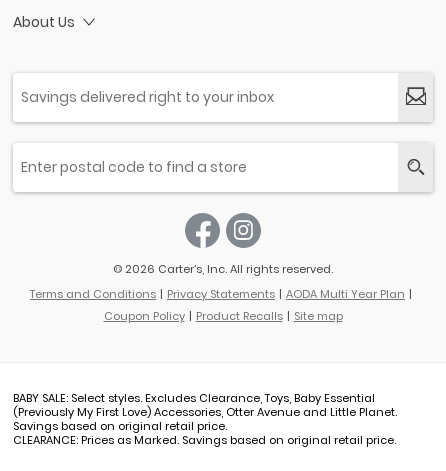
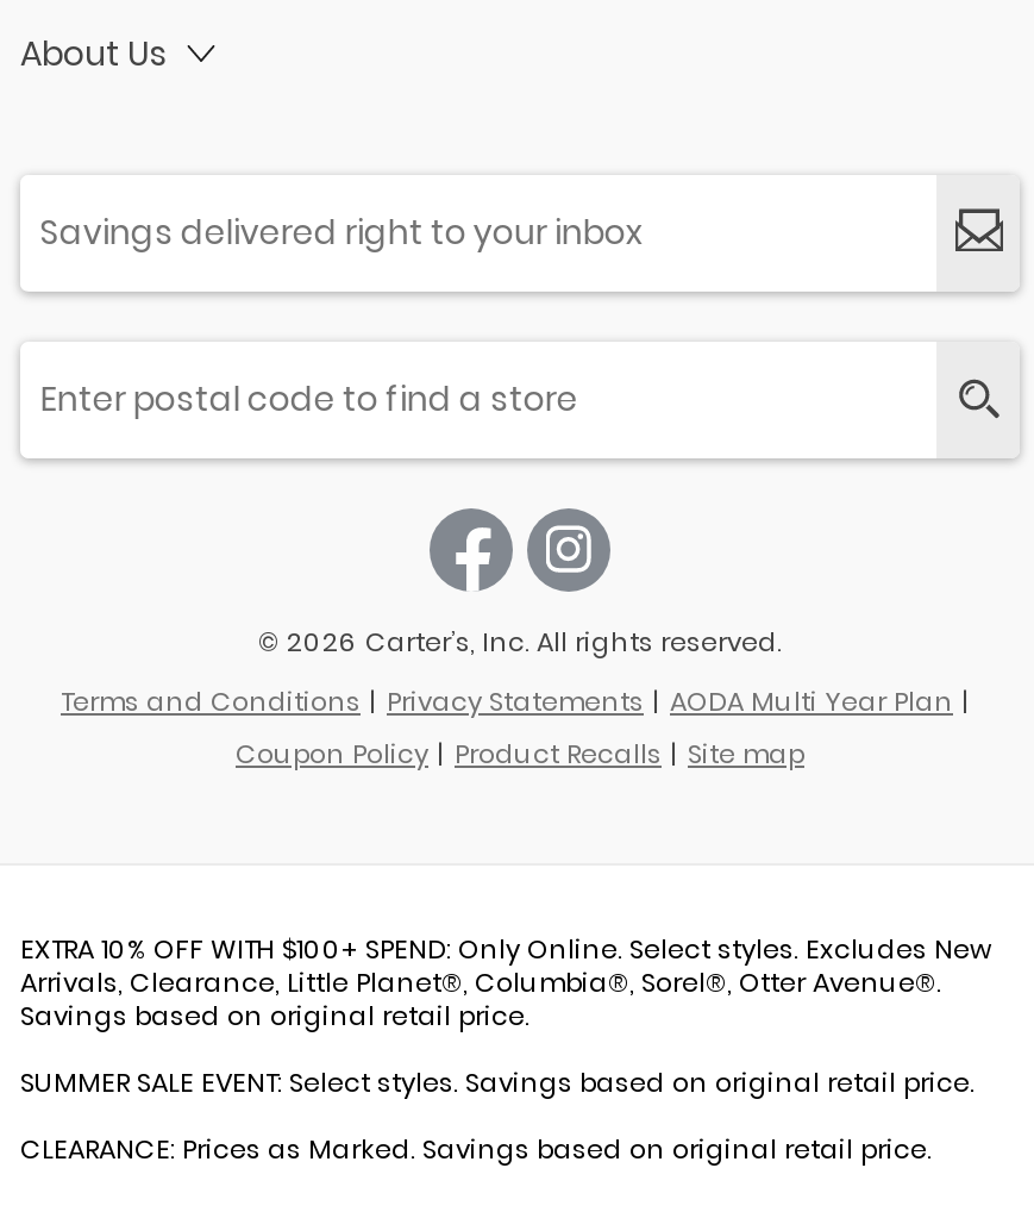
- BABY SALE: Select styles. Excludes Clearance, Toys, Baby Essential
- (Previously My First Love) Accessories, Otter Avenue and Little Planet.
+ EXTRA 10% OFF WITH $100+ SPEND: Only Online. Select styles. Excludes New
+ Arrivals, Clearance, Little Planet®, Columbia®, Sorel®, Otter Avenue®.

+ SUMMER SALE EVENT: Select styles. Savings based on original retail price.
